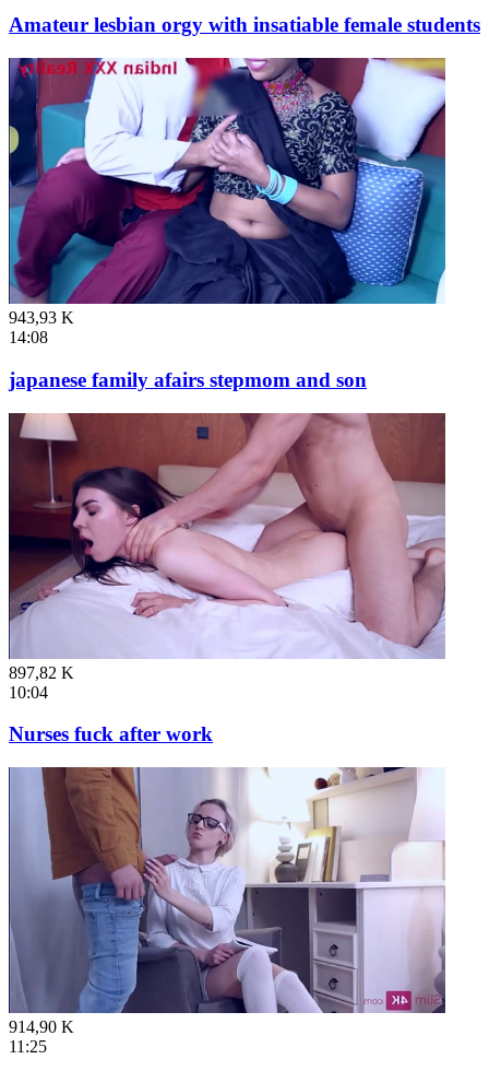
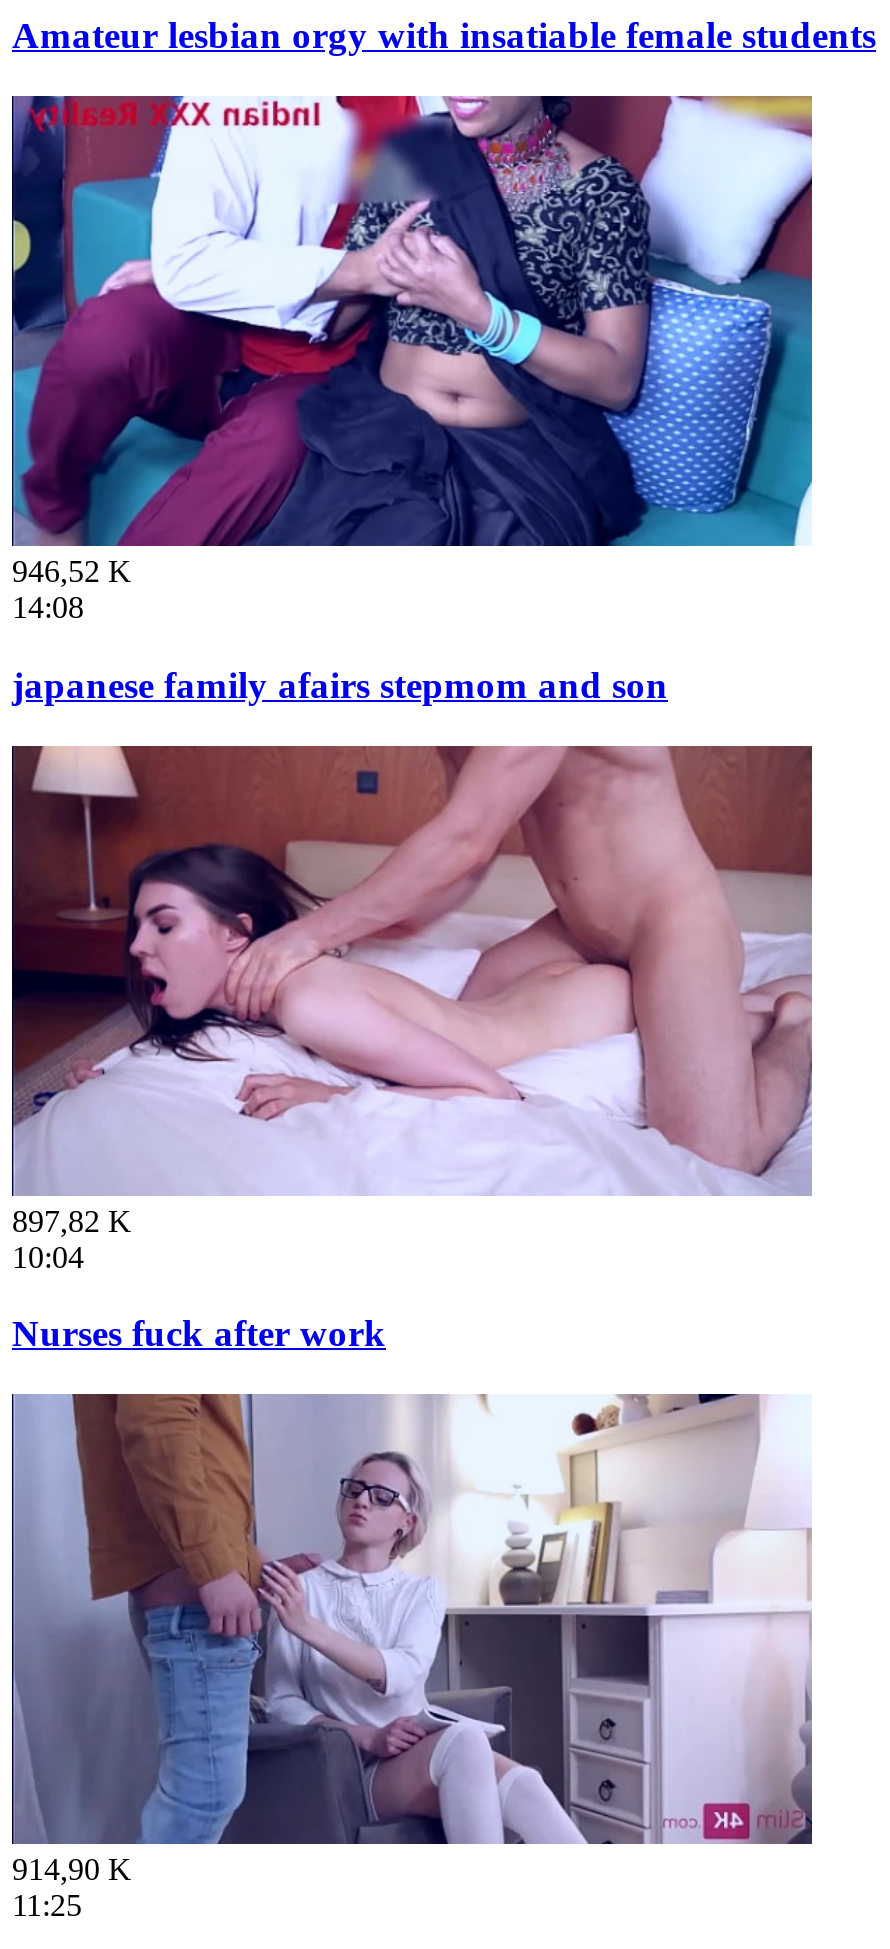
- 943,93 K
+ 946,52 K
